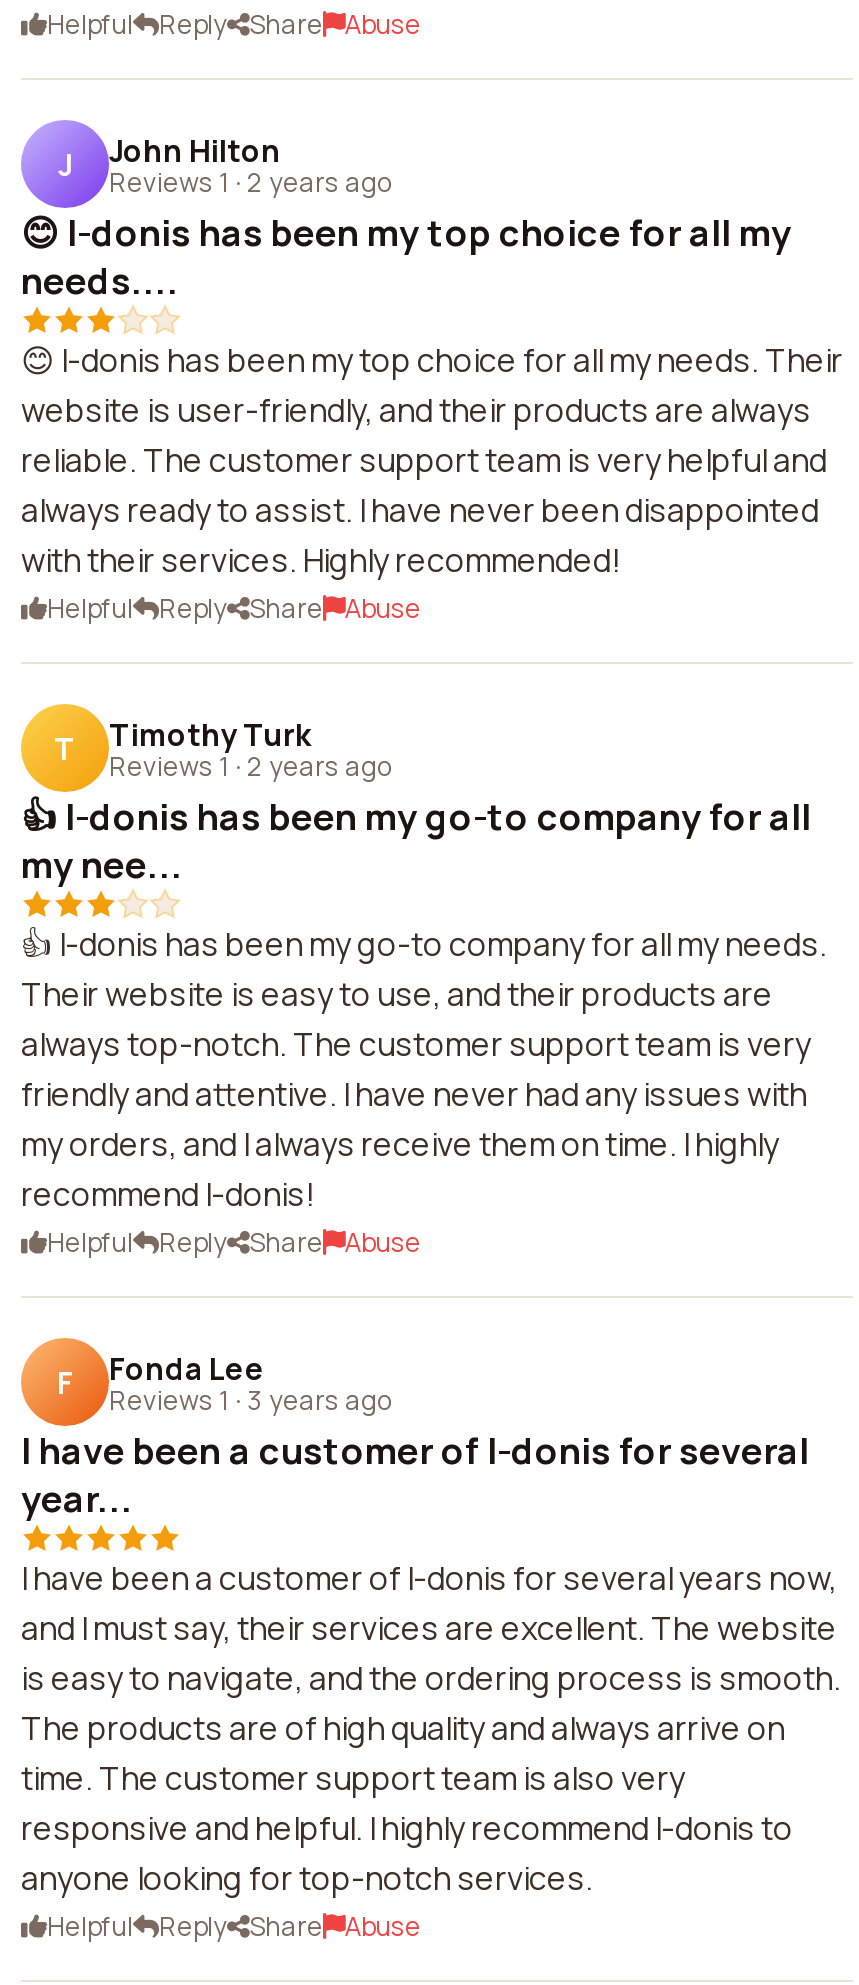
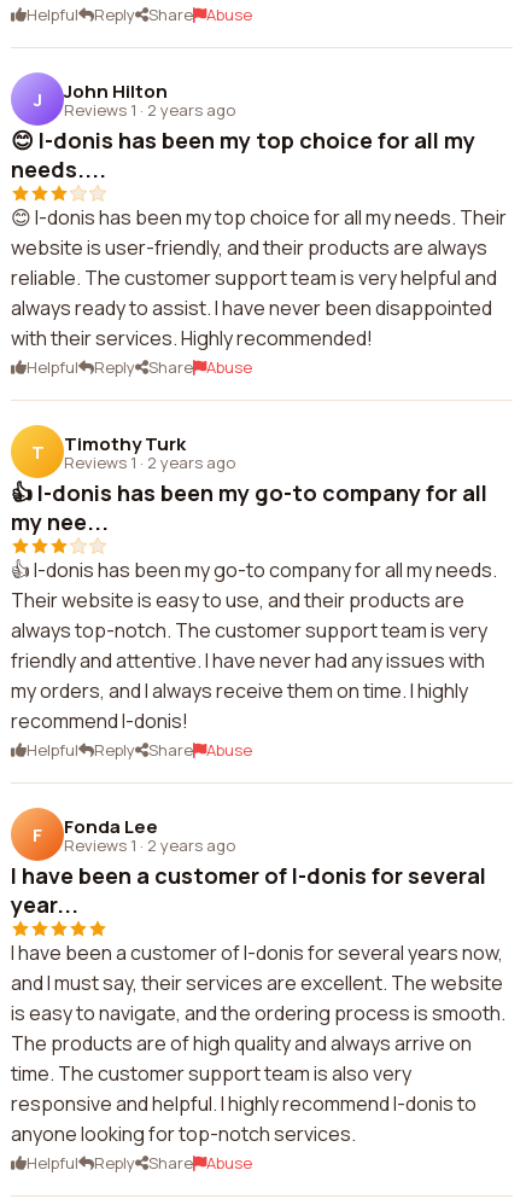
- Reviews 1· 3 years ago
+ Reviews 1· 2 years ago
